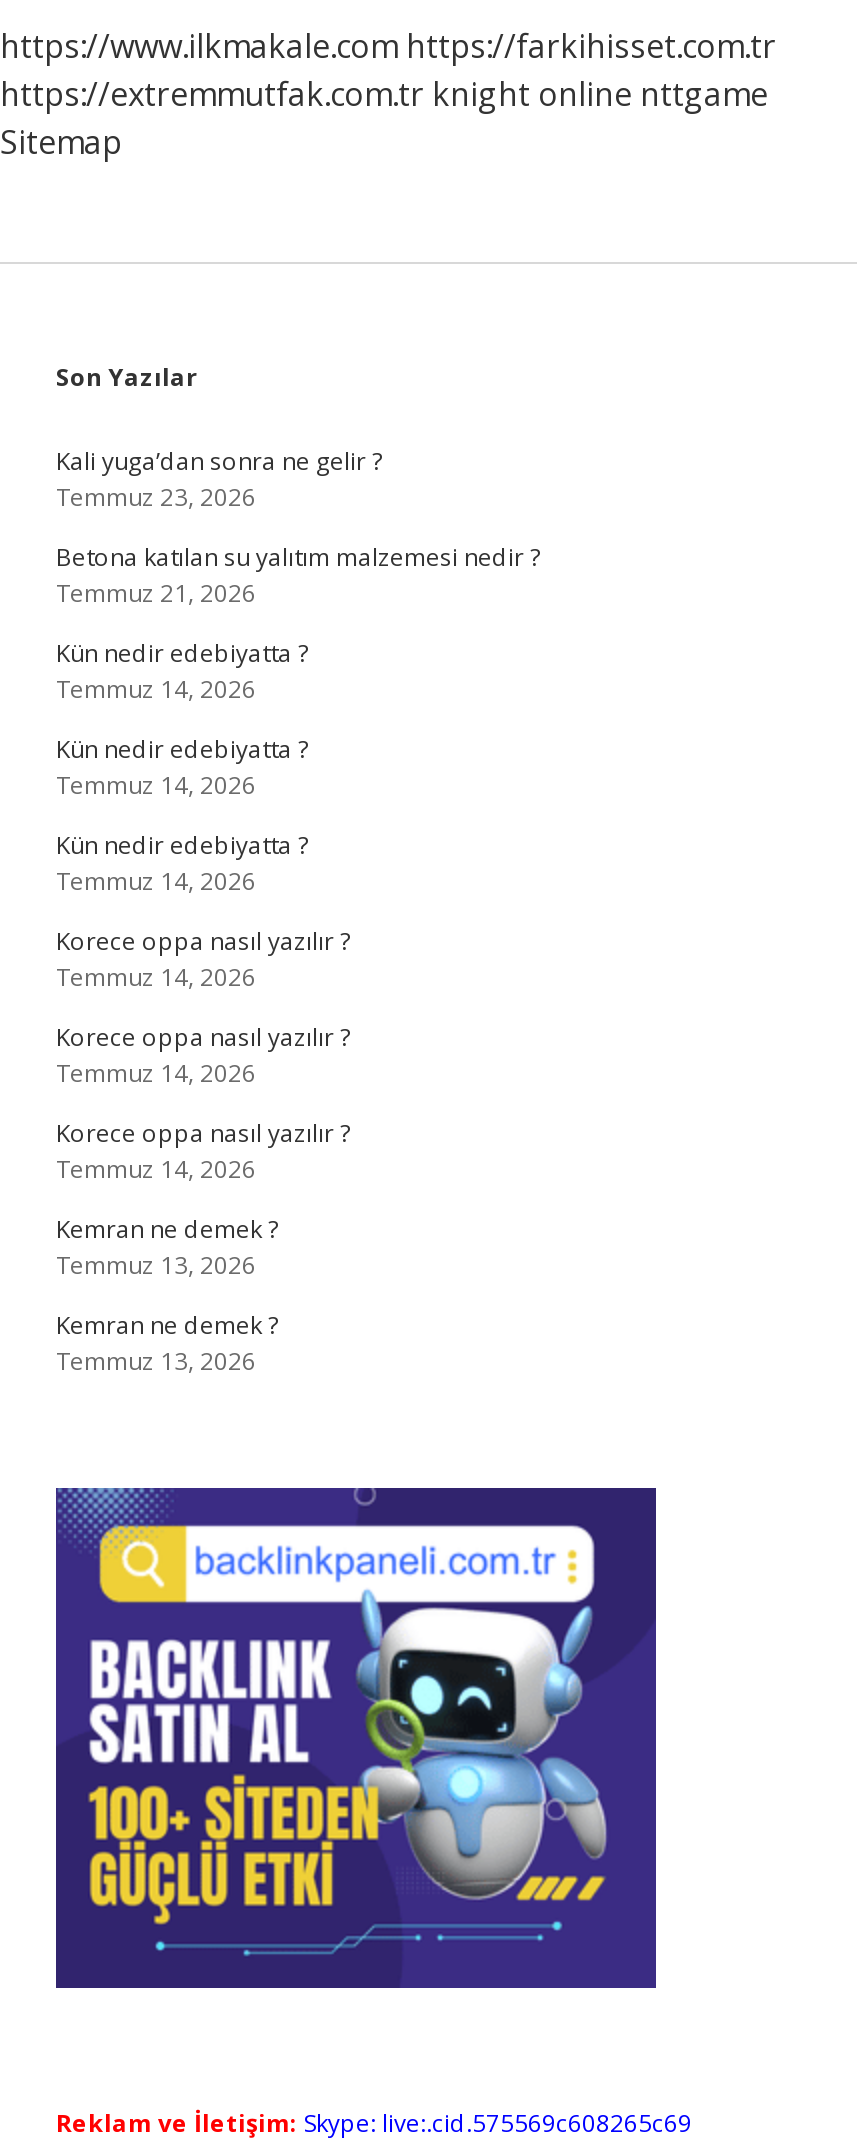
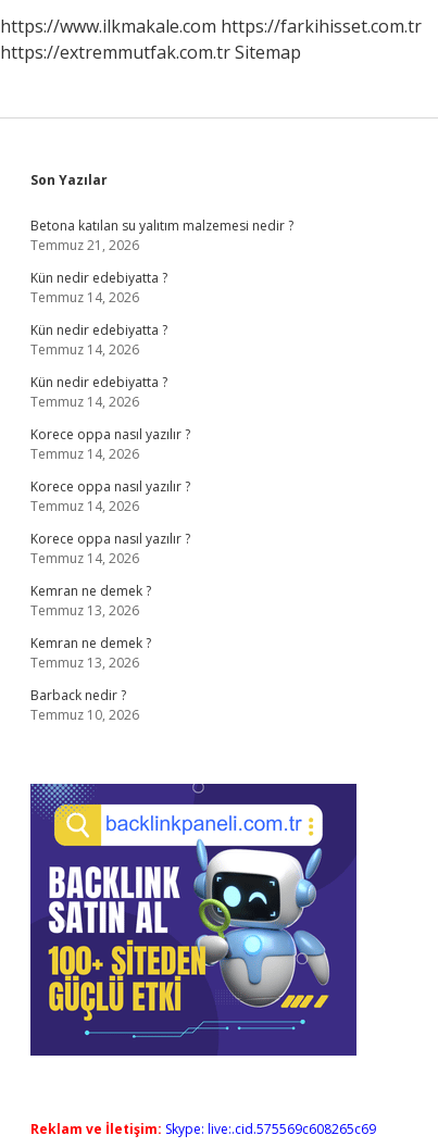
- https://extremmutfak.com.tr knight online nttgame
- Sitemap
+ https://extremmutfak.com.tr Sitemap

- Kali yuga’dan sonra ne gelir ?
- Temmuz 23, 2026

moved up: Betona katılan su yalıtım malzemesi nedir ? | Temmuz 21, 2026 | Kün nedir edebiyatta ? | ... | Kemran ne demek ? | Temmuz 13, 2026

+ Barback nedir ?
+ Temmuz 10, 2026
